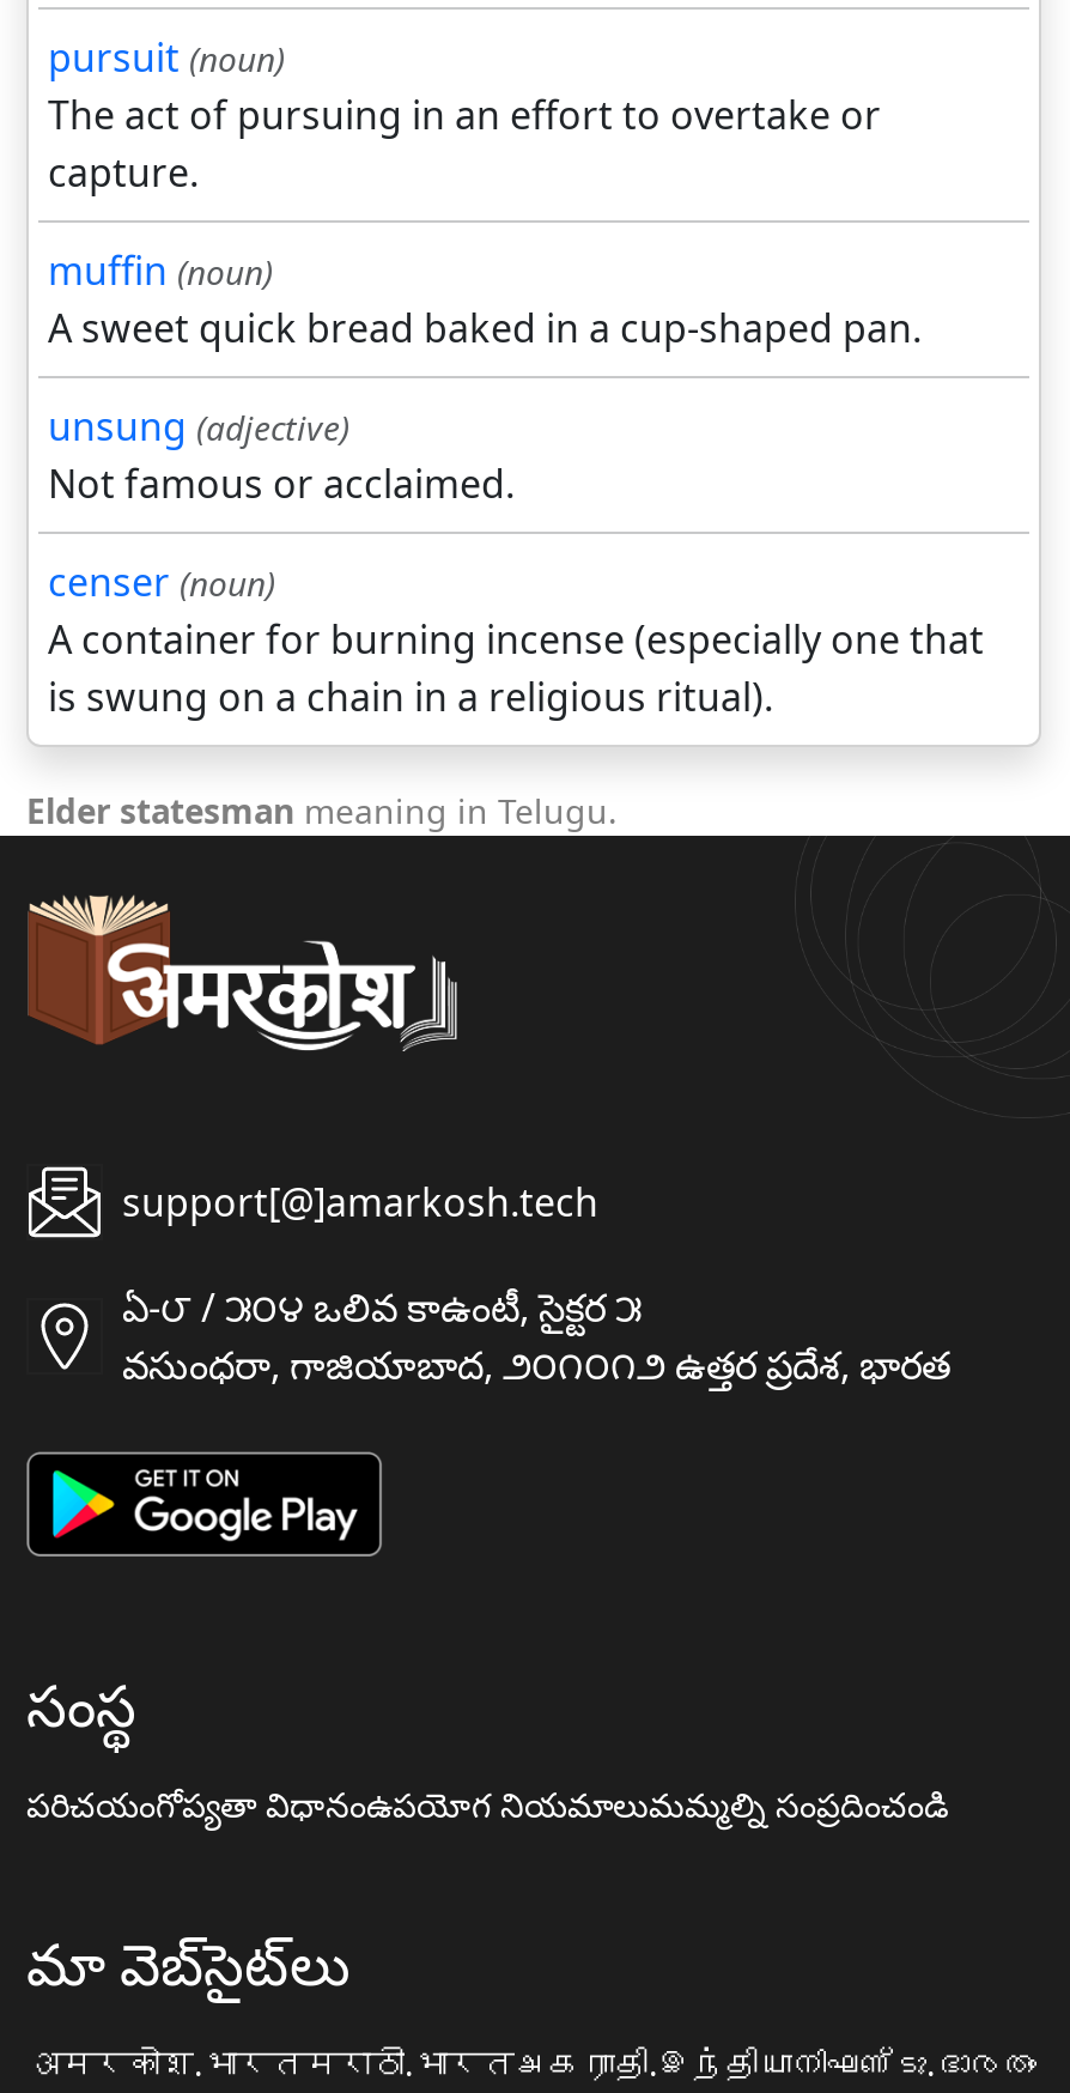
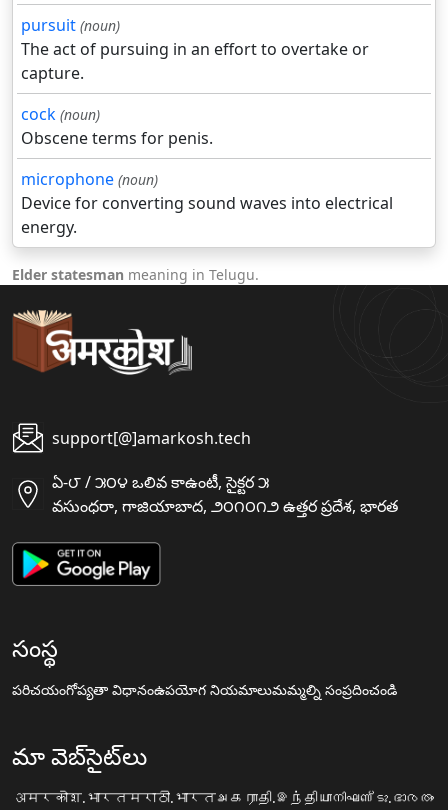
- muffin (noun)
- A sweet quick bread baked in a cup-shaped pan.
- unsung (adjective)
- Not famous or acclaimed.
- censer (noun)
- A container for burning incense (especially one that
- is swung on a chain in a religious ritual).
+ cock (noun)
+ Obscene terms for penis.
+ microphone (noun)
+ Device for converting sound waves into electrical
+ energy.
